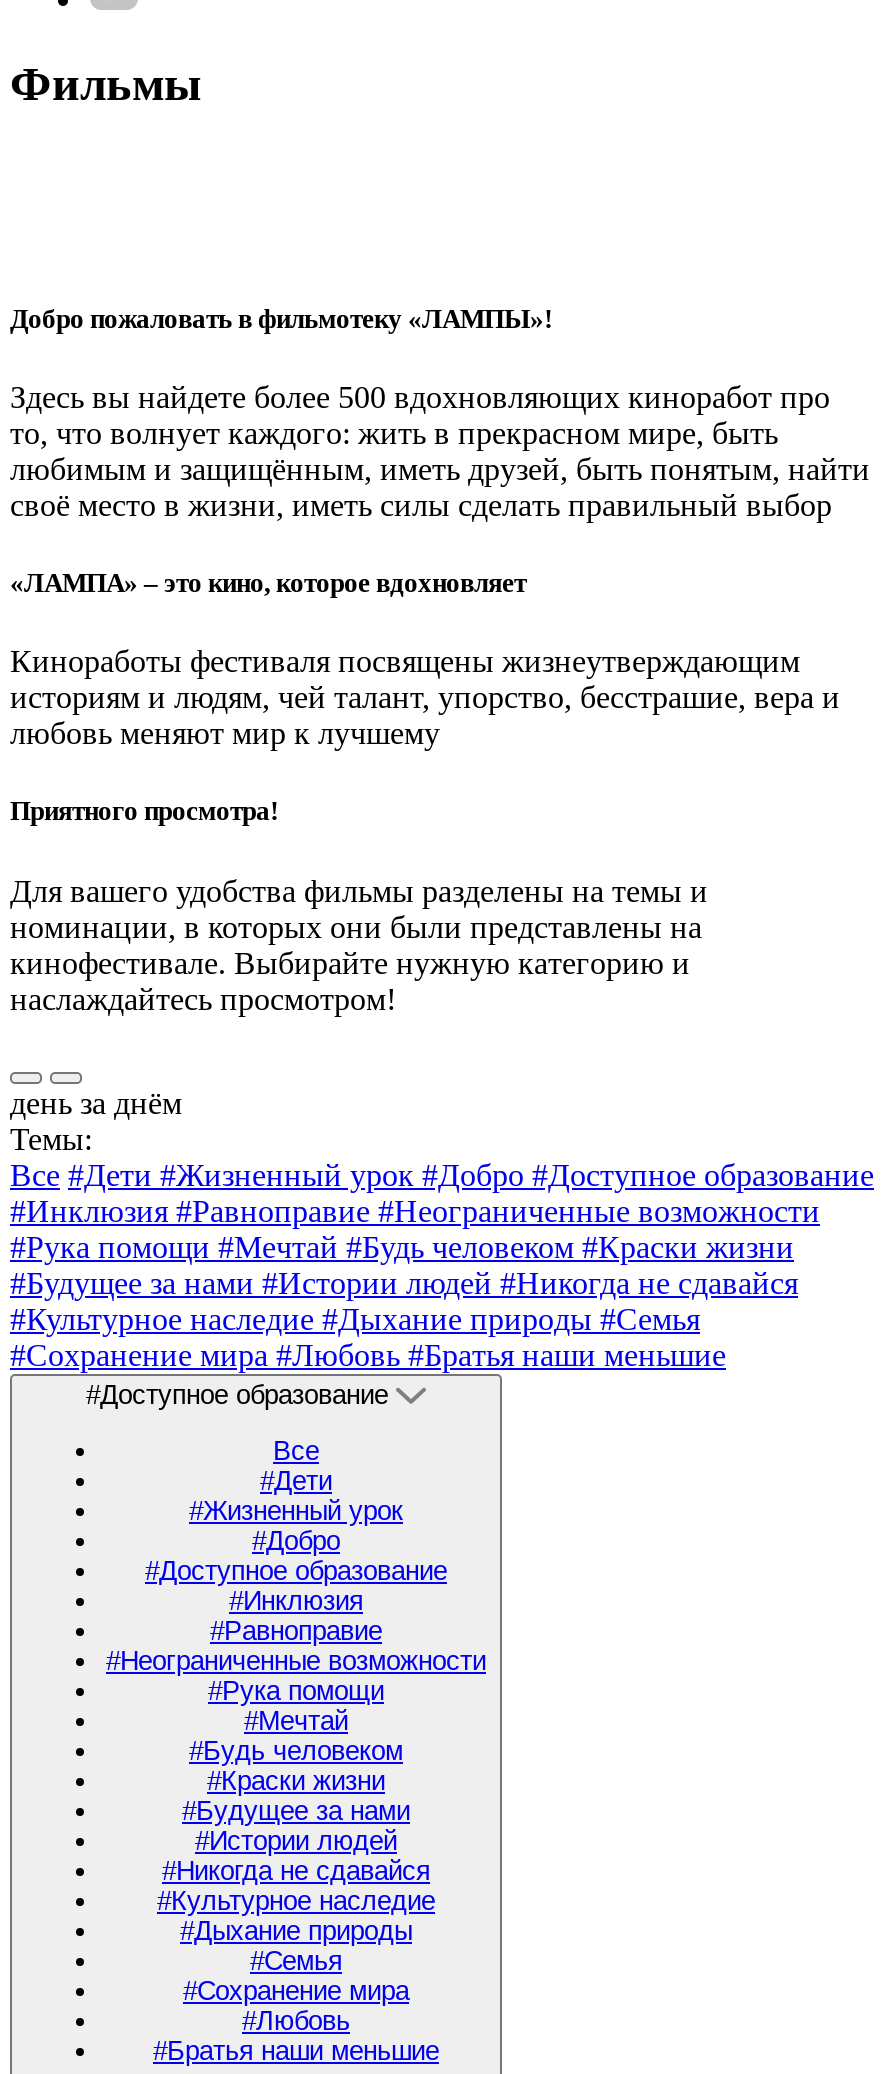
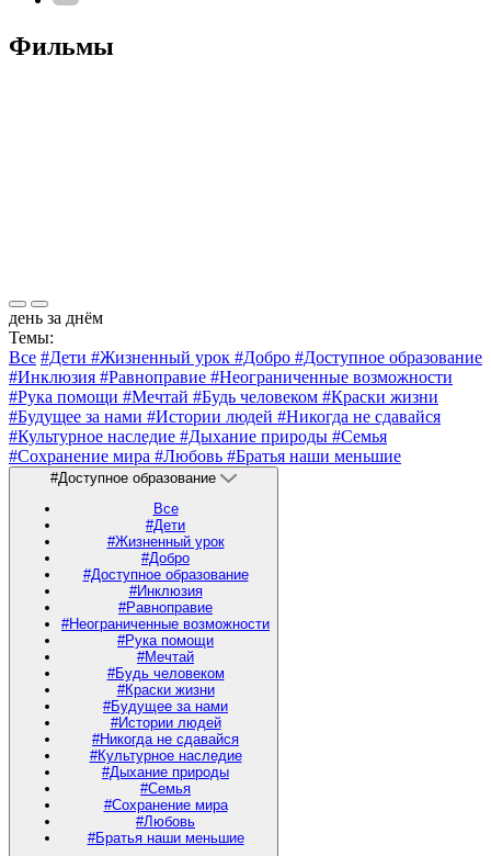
- Добро пожаловать в фильмотеку «ЛАМПЫ»!
- Здесь вы найдете более 500 вдохновляющих киноработ про
- то, что волнует каждого: жить в прекрасном мире, быть
- любимым и защищённым, иметь друзей, быть понятым, найти
- своё место в жизни, иметь силы сделать правильный выбор
- «ЛАМПА» – это кино, которое вдохновляет
- Киноработы фестиваля посвящены жизнеутверждающим
- историям и людям, чей талант, упорство, бесстрашие, вера и
- любовь меняют мир к лучшему
- Приятного просмотра!
- Для вашего удобства фильмы разделены на темы и
- номинации, в которых они были представлены на
- кинофестивале. Выбирайте нужную категорию и
- наслаждайтесь просмотром!
